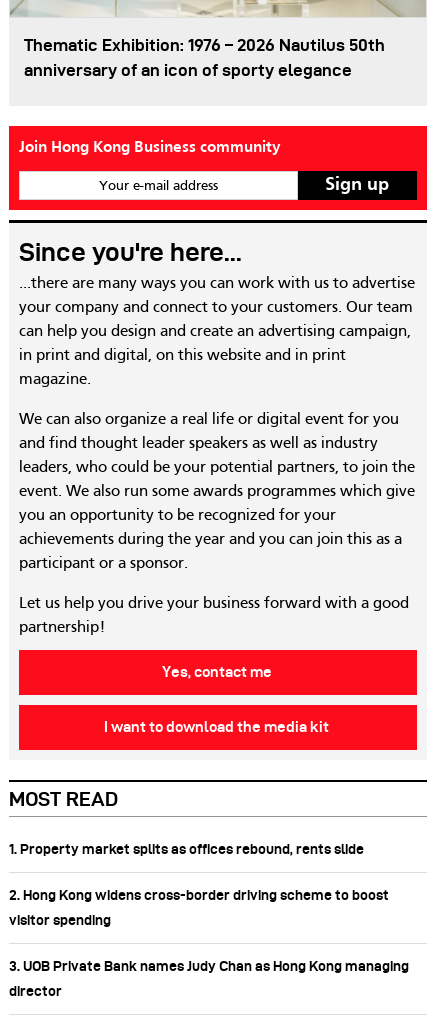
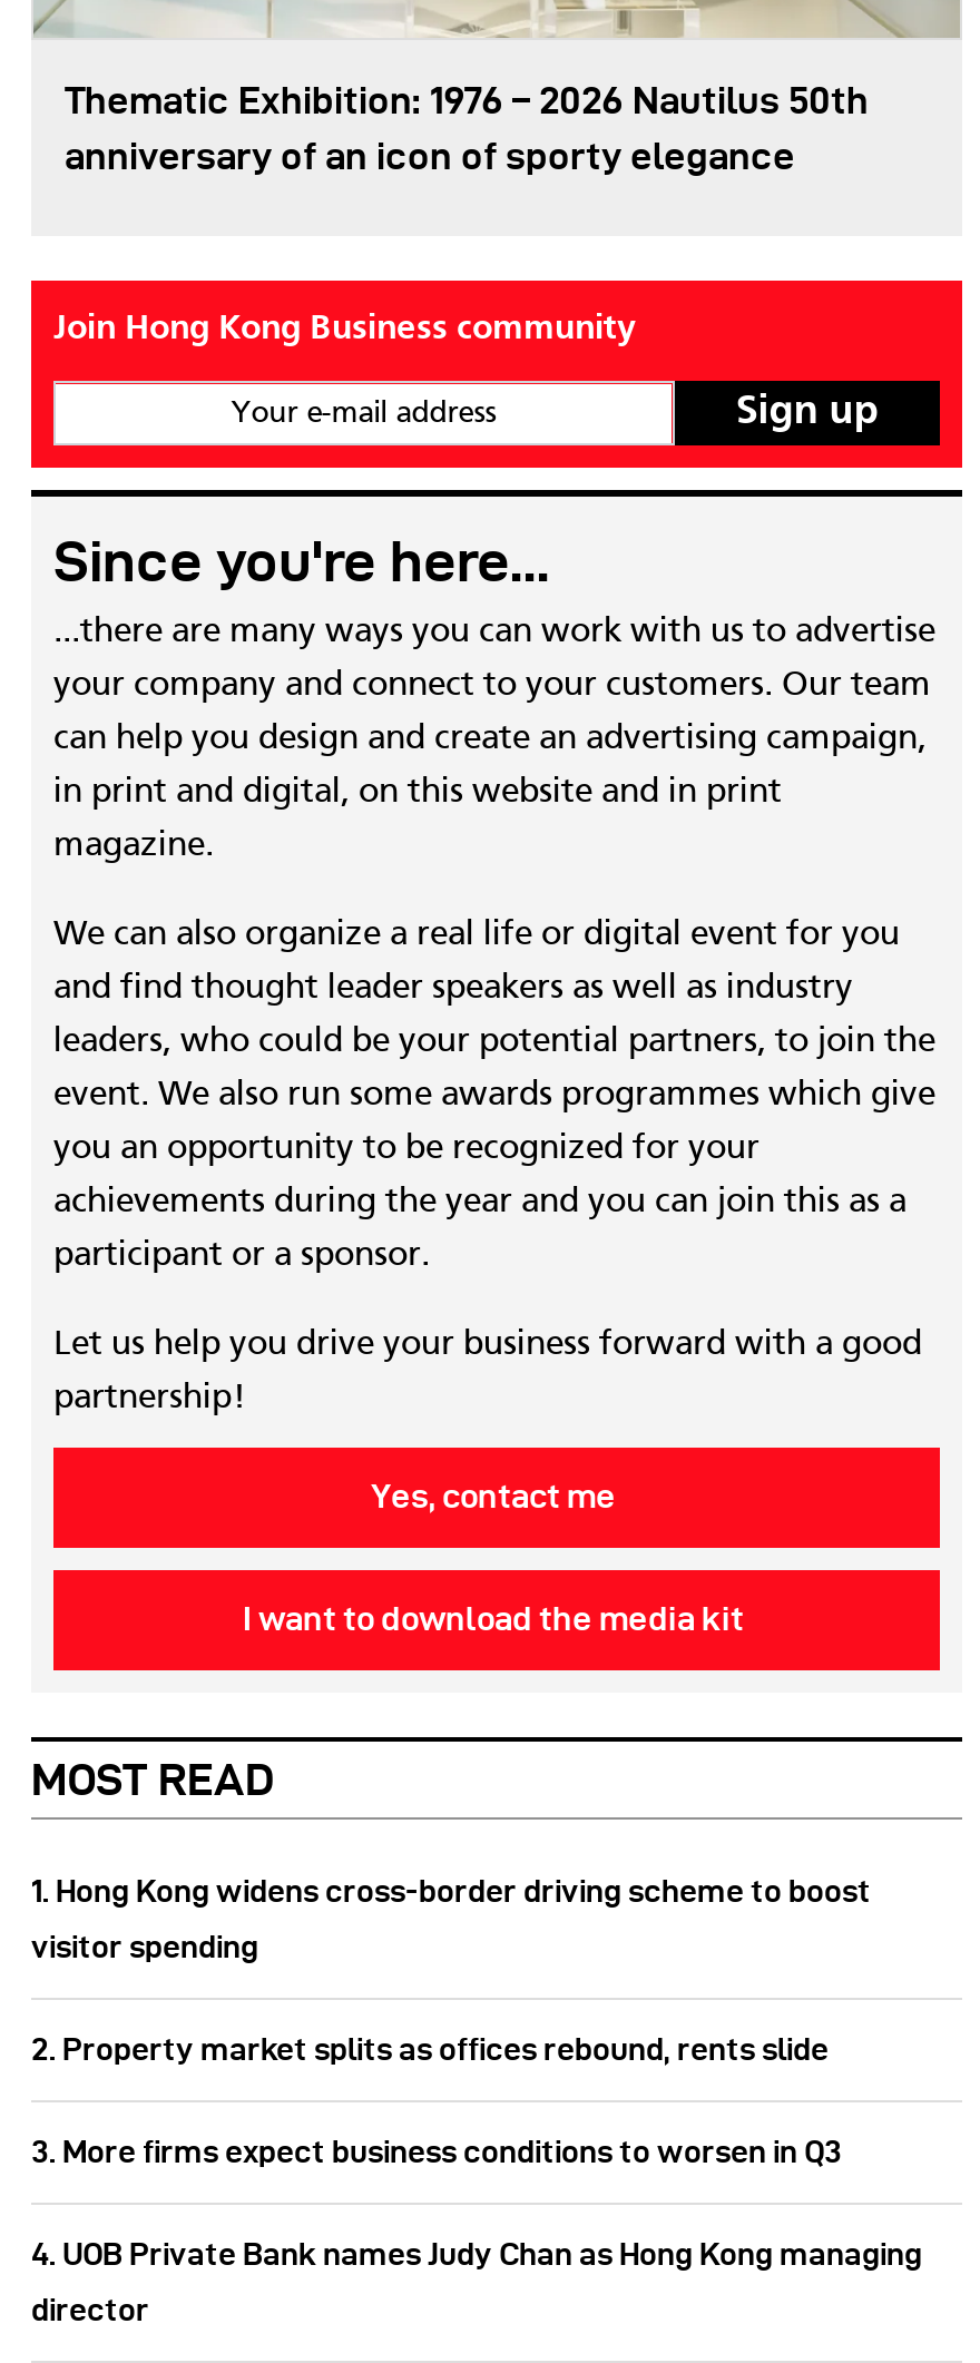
- 1. Property market splits as offices rebound, rents slide
- 2. Hong Kong widens cross-border driving scheme to boost
+ 1. Hong Kong widens cross-border driving scheme to boost

moved up: visitor spending

- 3. UOB Private Bank names Judy Chan as Hong Kong managing
+ 2. Property market splits as offices rebound, rents slide
+ 3. More firms expect business conditions to worsen in Q3
+ 4. UOB Private Bank names Judy Chan as Hong Kong managing
